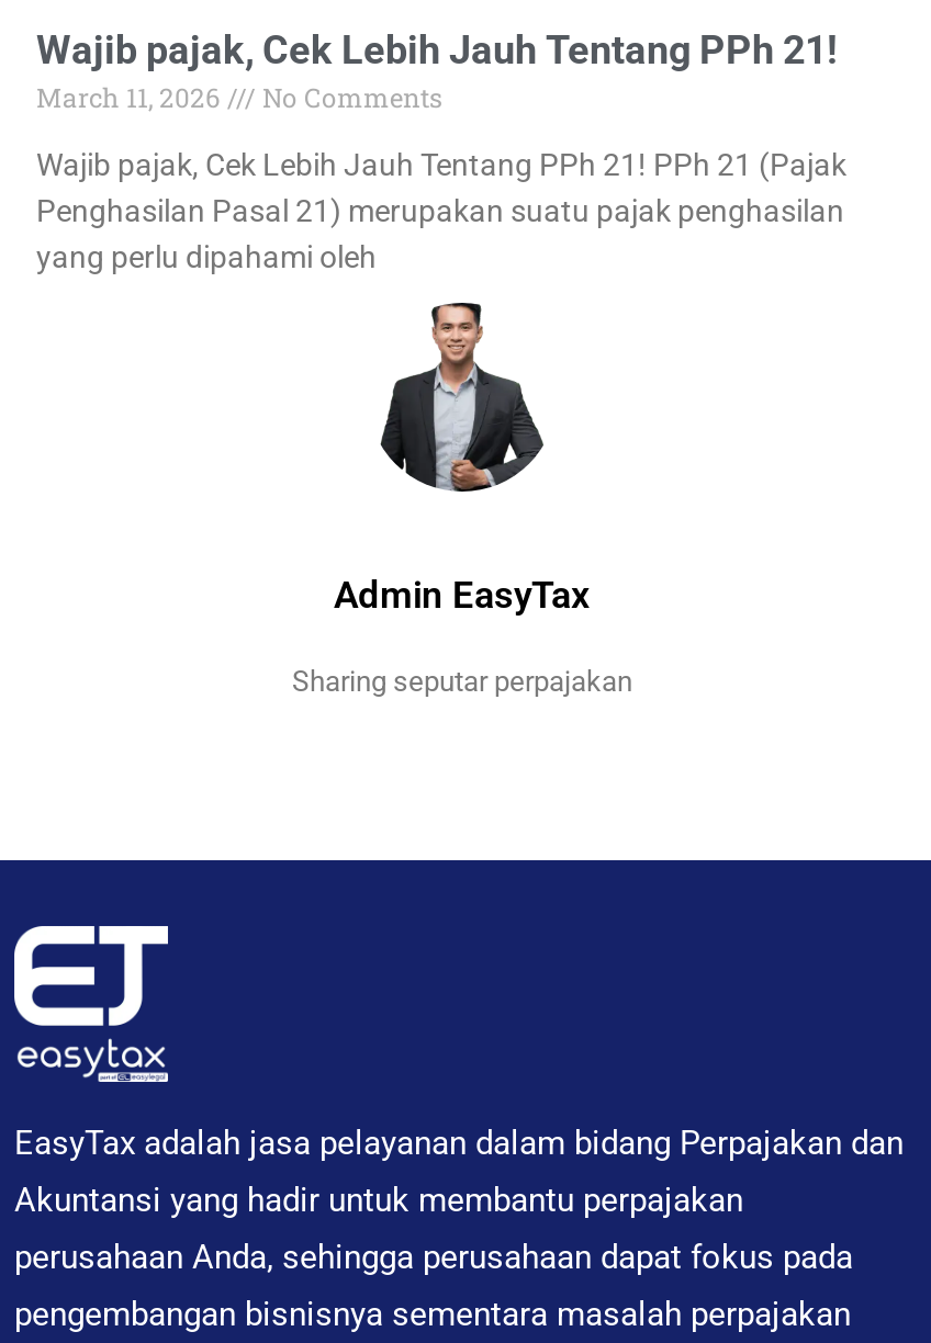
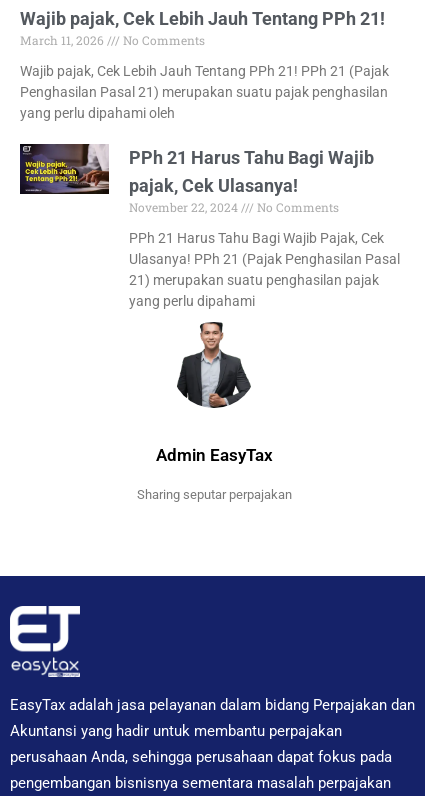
+ [image]
+ PPh 21 Harus Tahu Bagi Wajib
+ pajak, Cek Ulasanya!
+ November 22, 2024
+ No Comments
+ PPh 21 Harus Tahu Bagi Wajib Pajak, Cek
+ Ulasanya! PPh 21 (Pajak Penghasilan Pasal
+ 21) merupakan suatu penghasilan pajak
+ yang perlu dipahami
